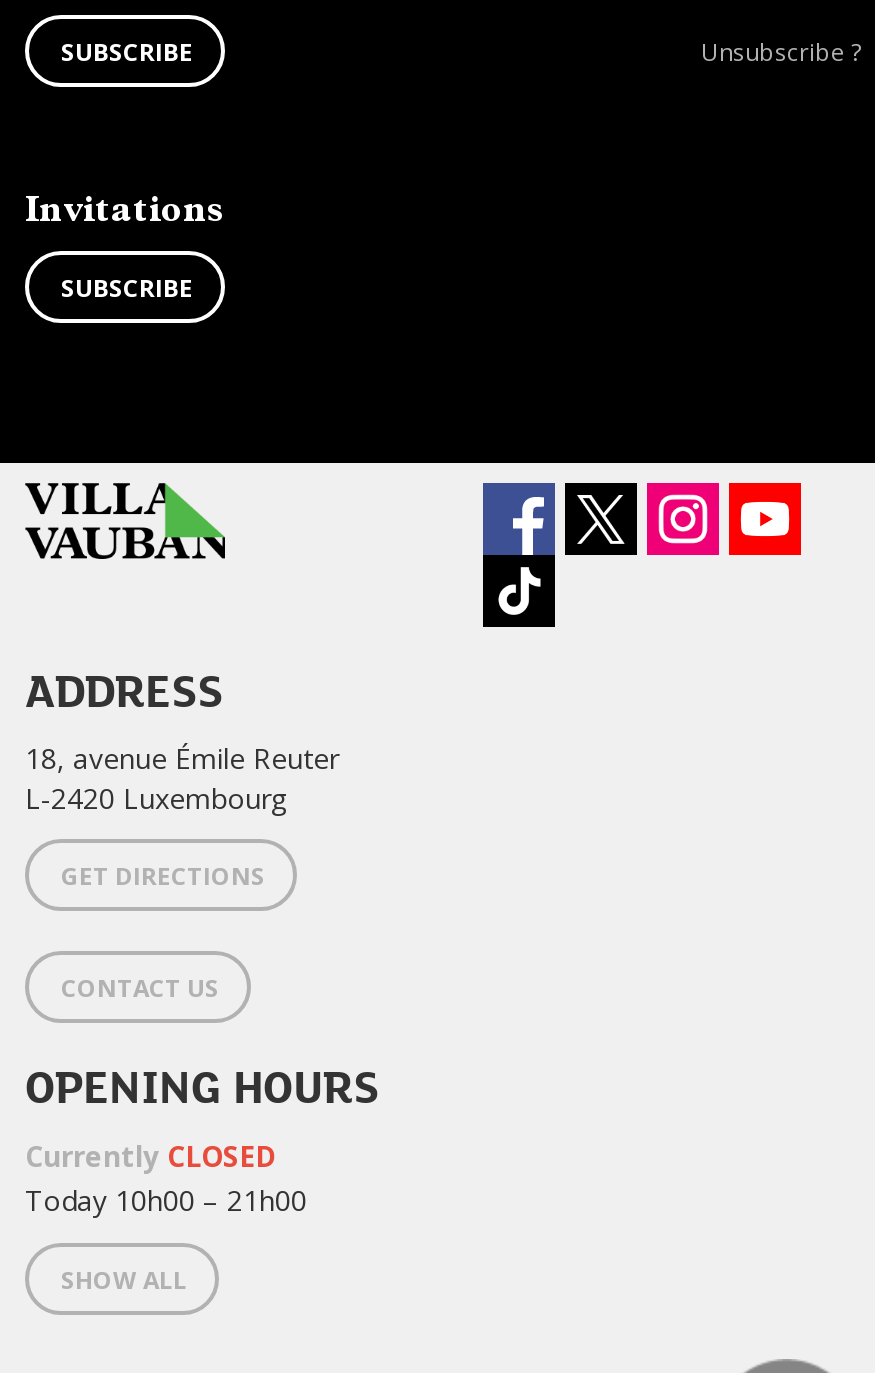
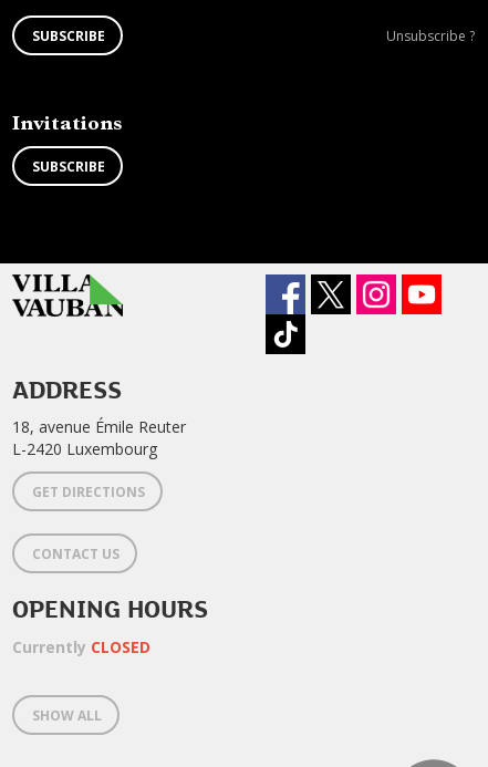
- Today 10h00 – 21h00
